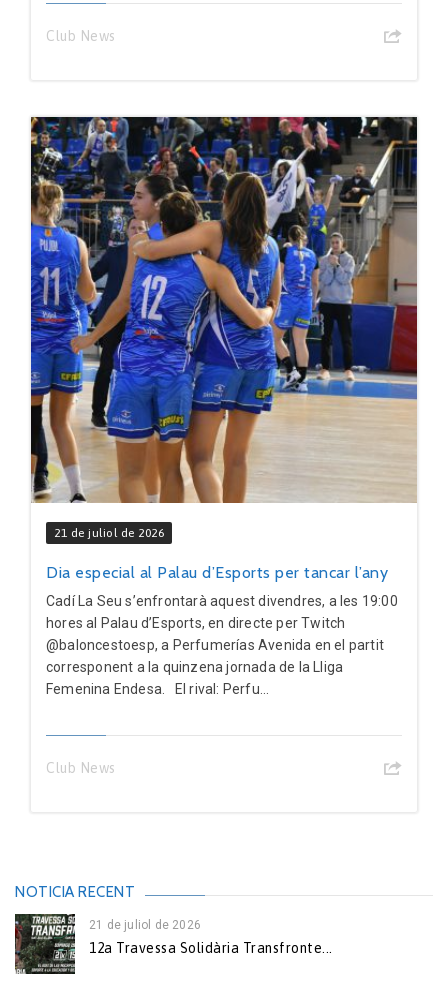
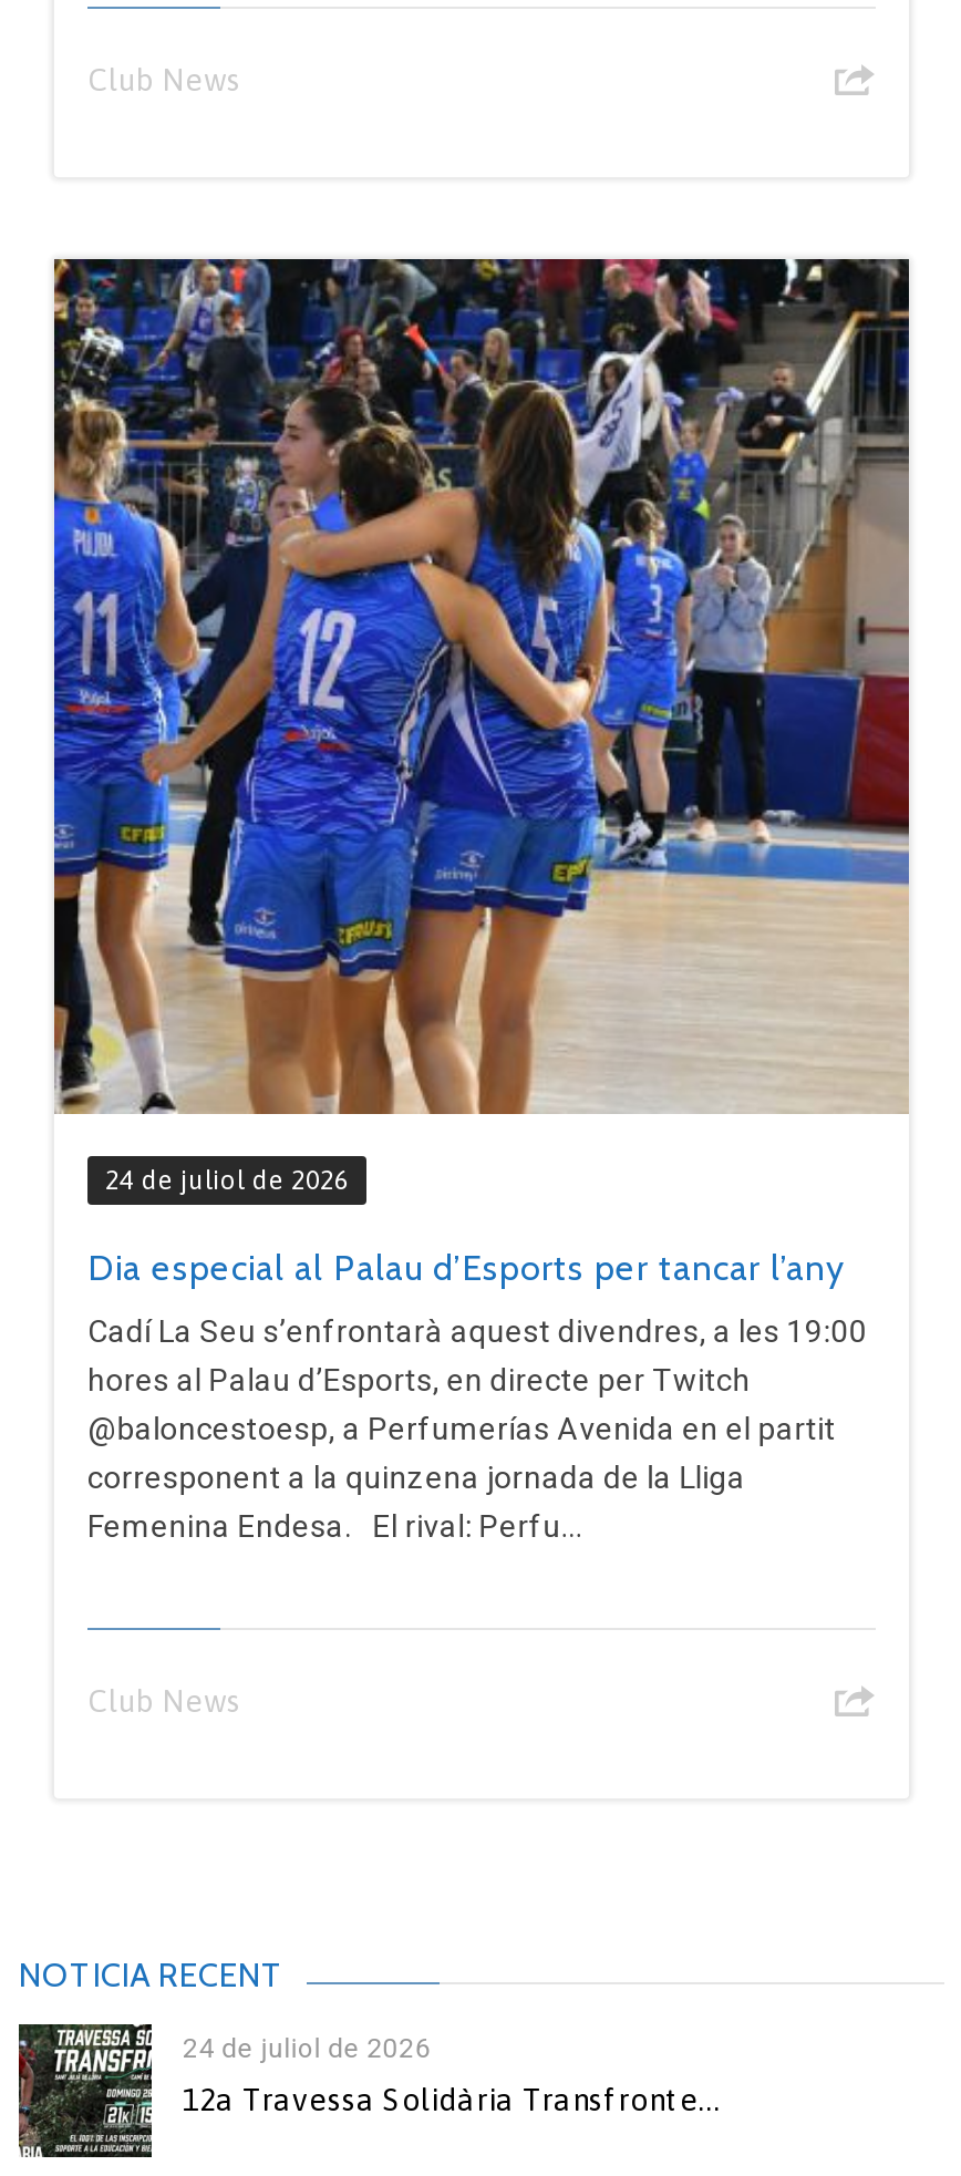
- 21 de juliol de 2026
+ 24 de juliol de 2026

- 21 de juliol de 2026
+ 24 de juliol de 2026
